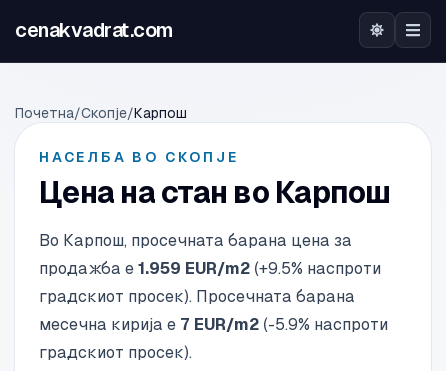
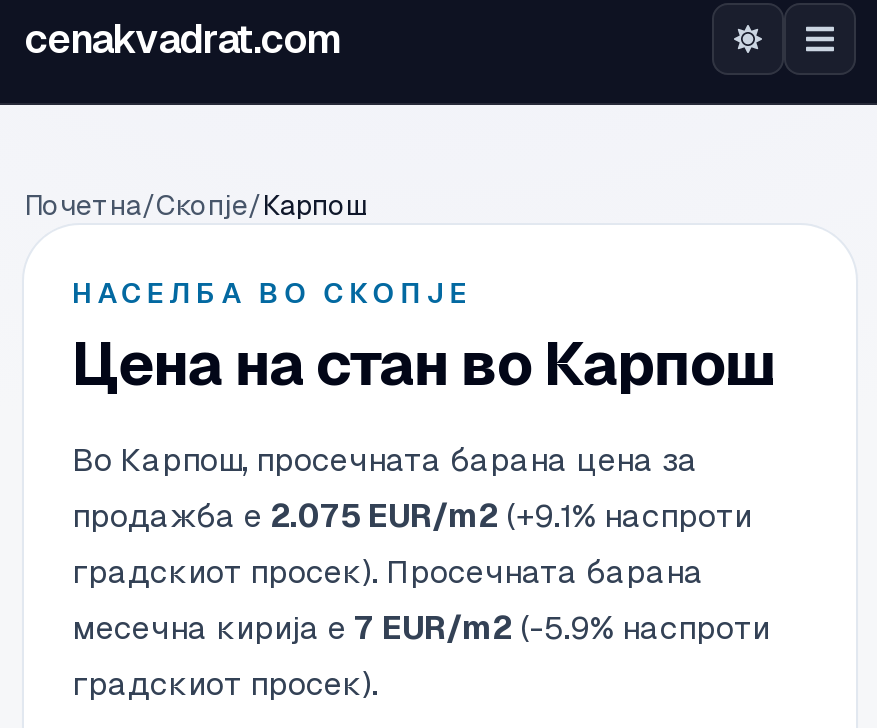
- продажба е 1.959 EUR/m2 (+9.5% наспроти
+ продажба е 2.075 EUR/m2 (+9.1% наспроти
